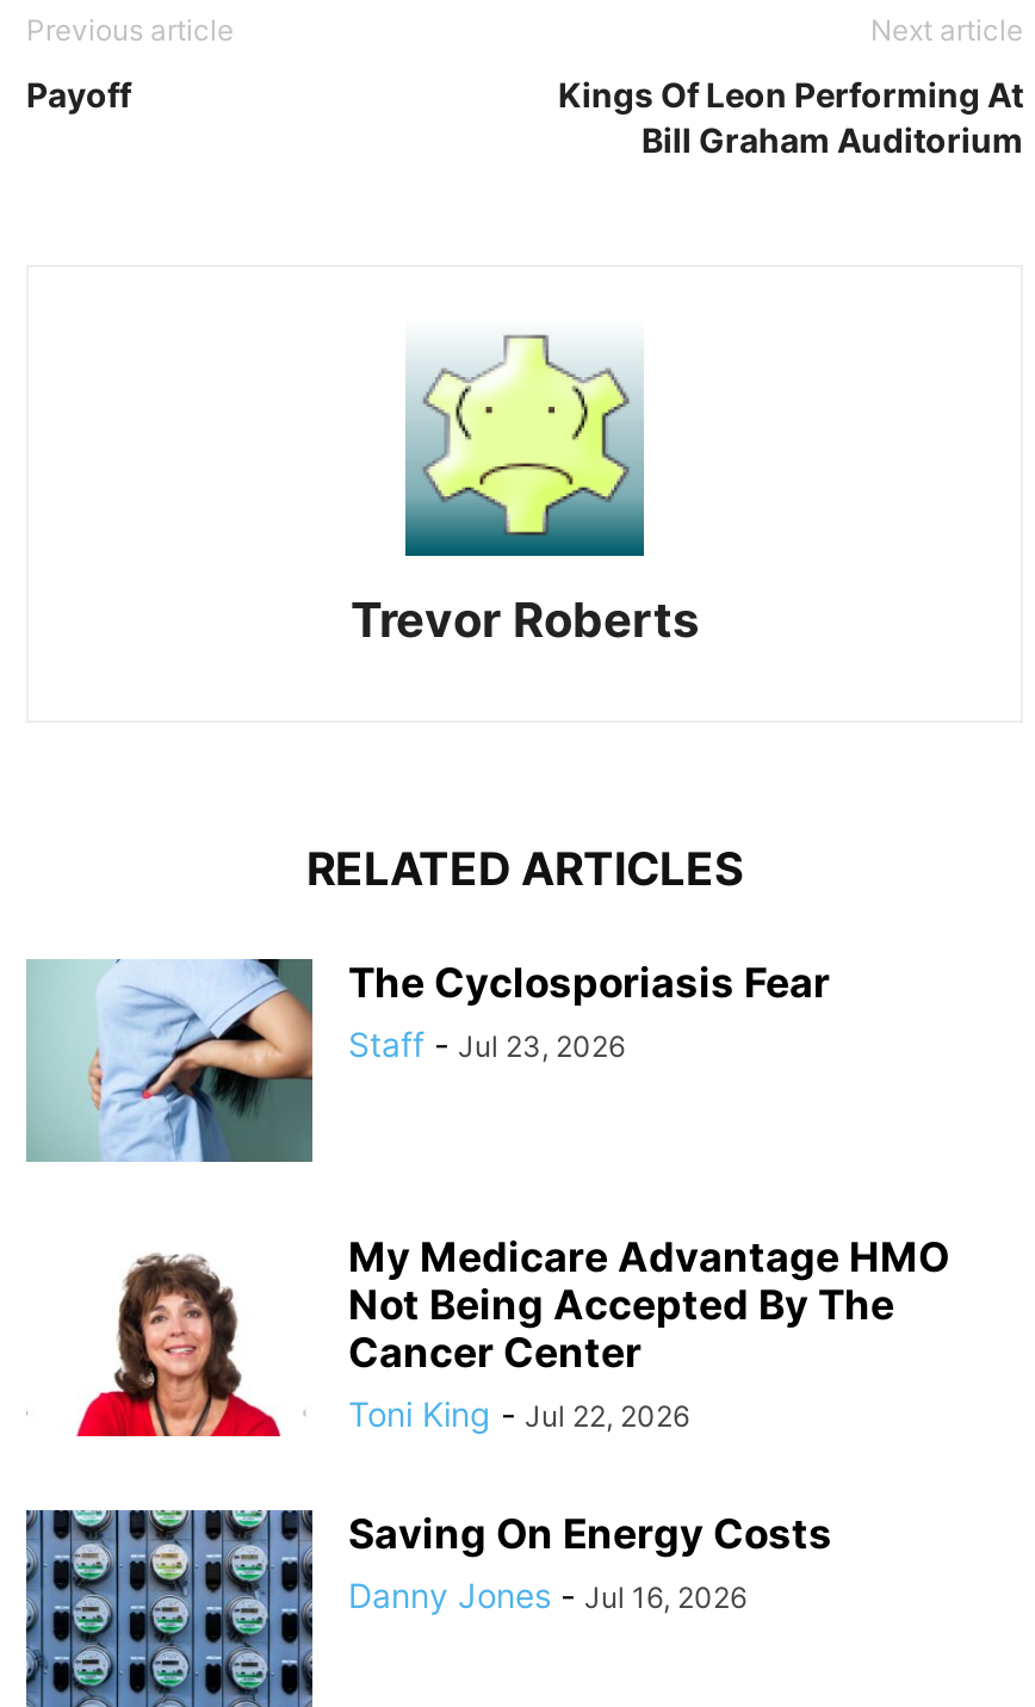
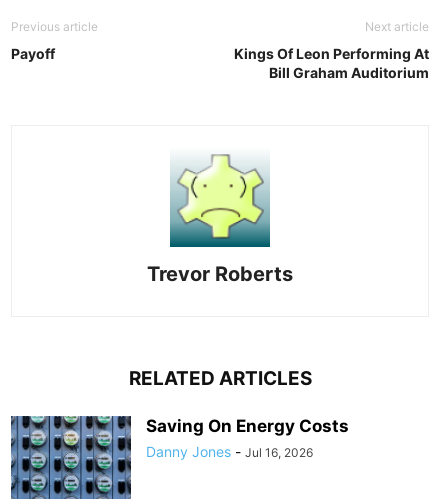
- [image]
- The Cyclosporiasis Fear
- Staff - Jul 23, 2026

- [image]
- My Medicare Advantage HMO
- Not Being Accepted By The
- Cancer Center
- Toni King - Jul 22, 2026
